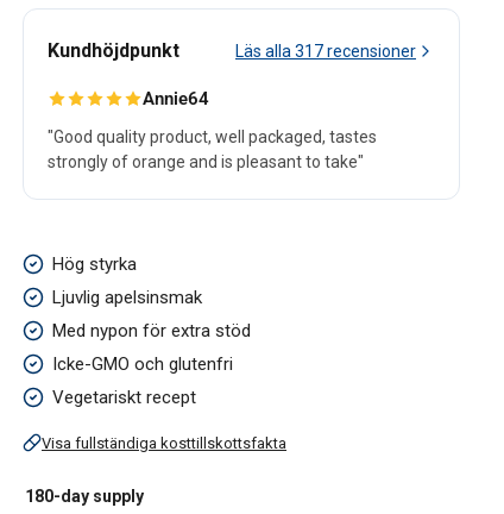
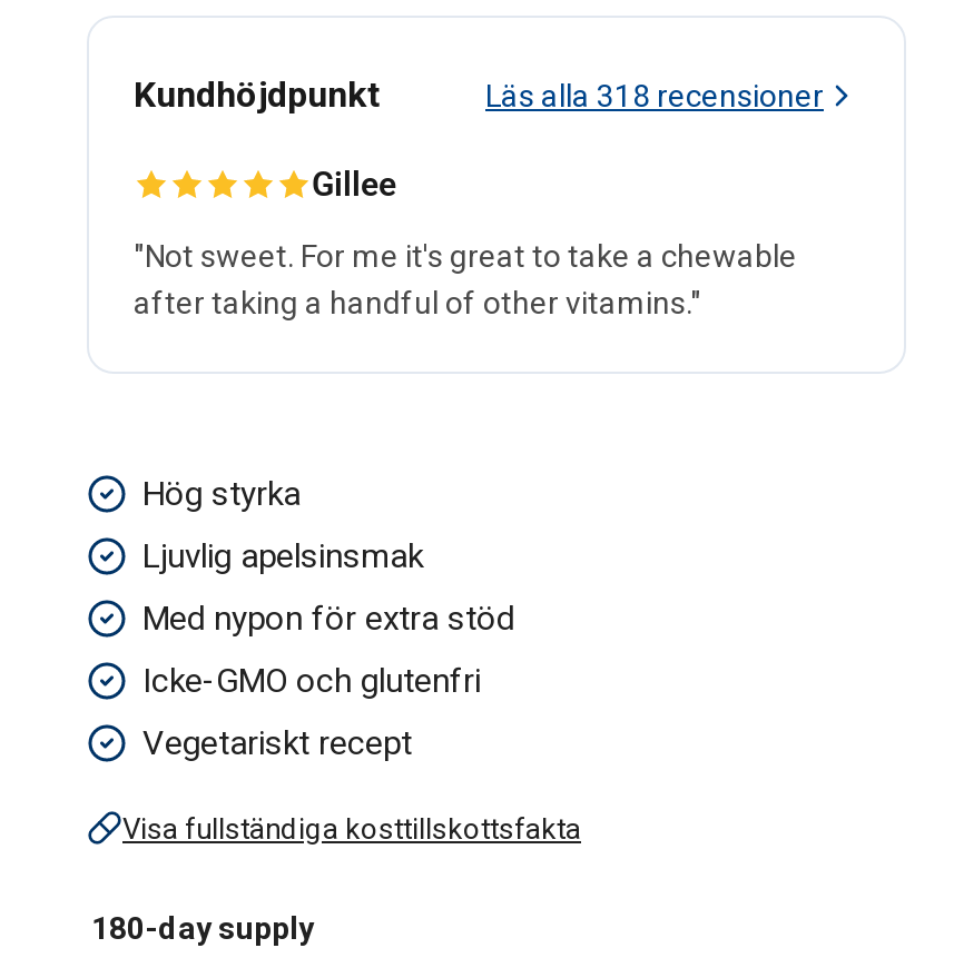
- Läs alla 317 recensioner
+ Läs alla 318 recensioner

- Annie64
+ Gillee

- "Good quality product, well packaged, tastes
- strongly of orange and is pleasant to take"
+ "Not sweet. For me it's great to take a chewable
+ after taking a handful of other vitamins."
